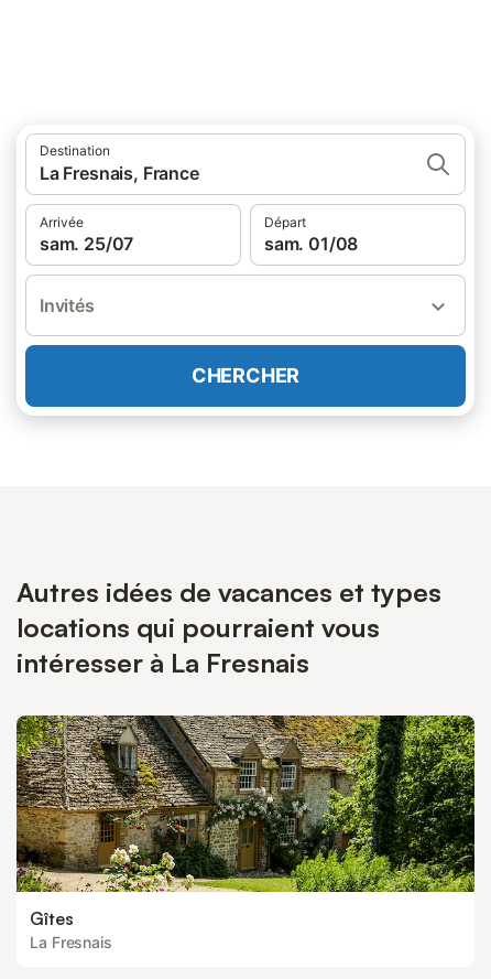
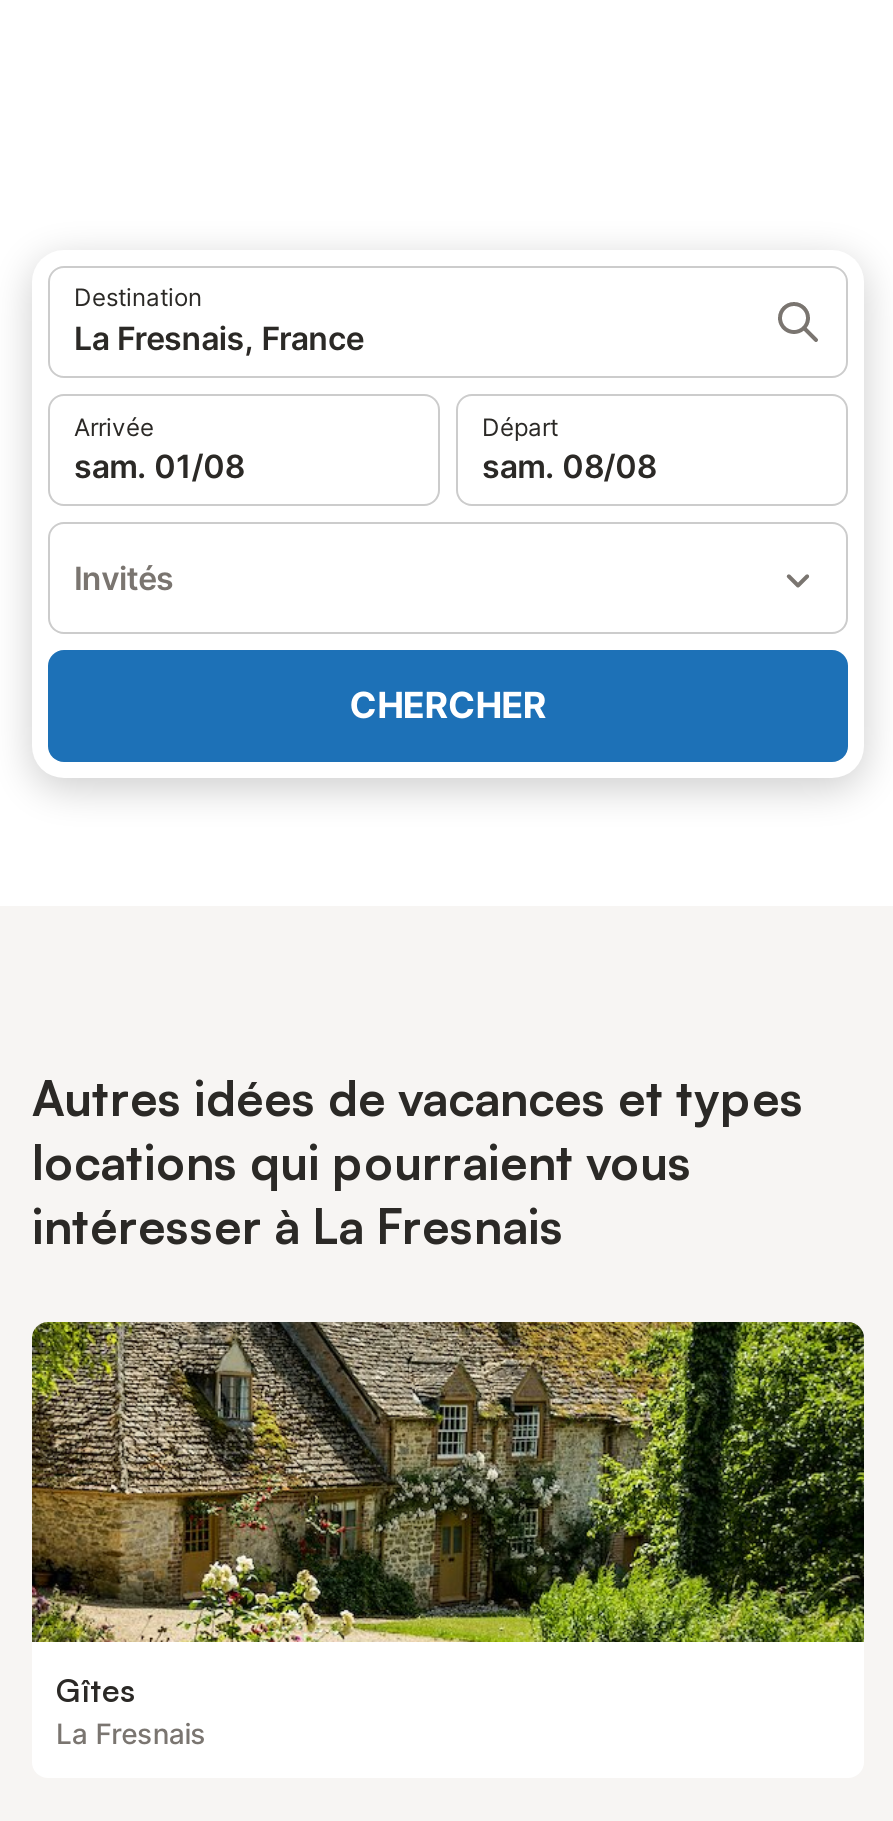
- sam. 25/07
+ sam. 01/08

- sam. 01/08
+ sam. 08/08
